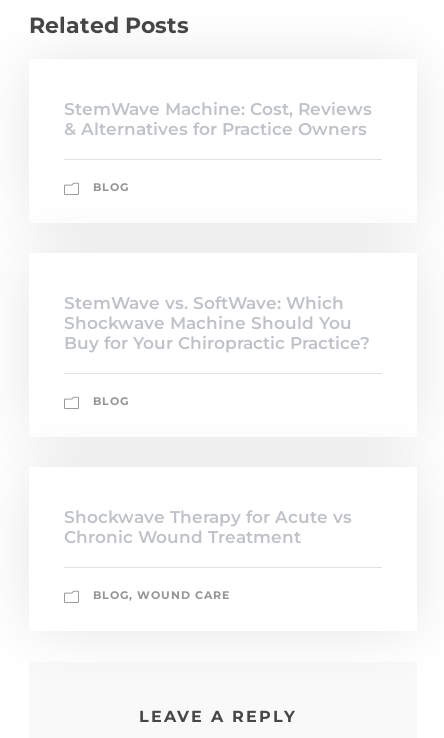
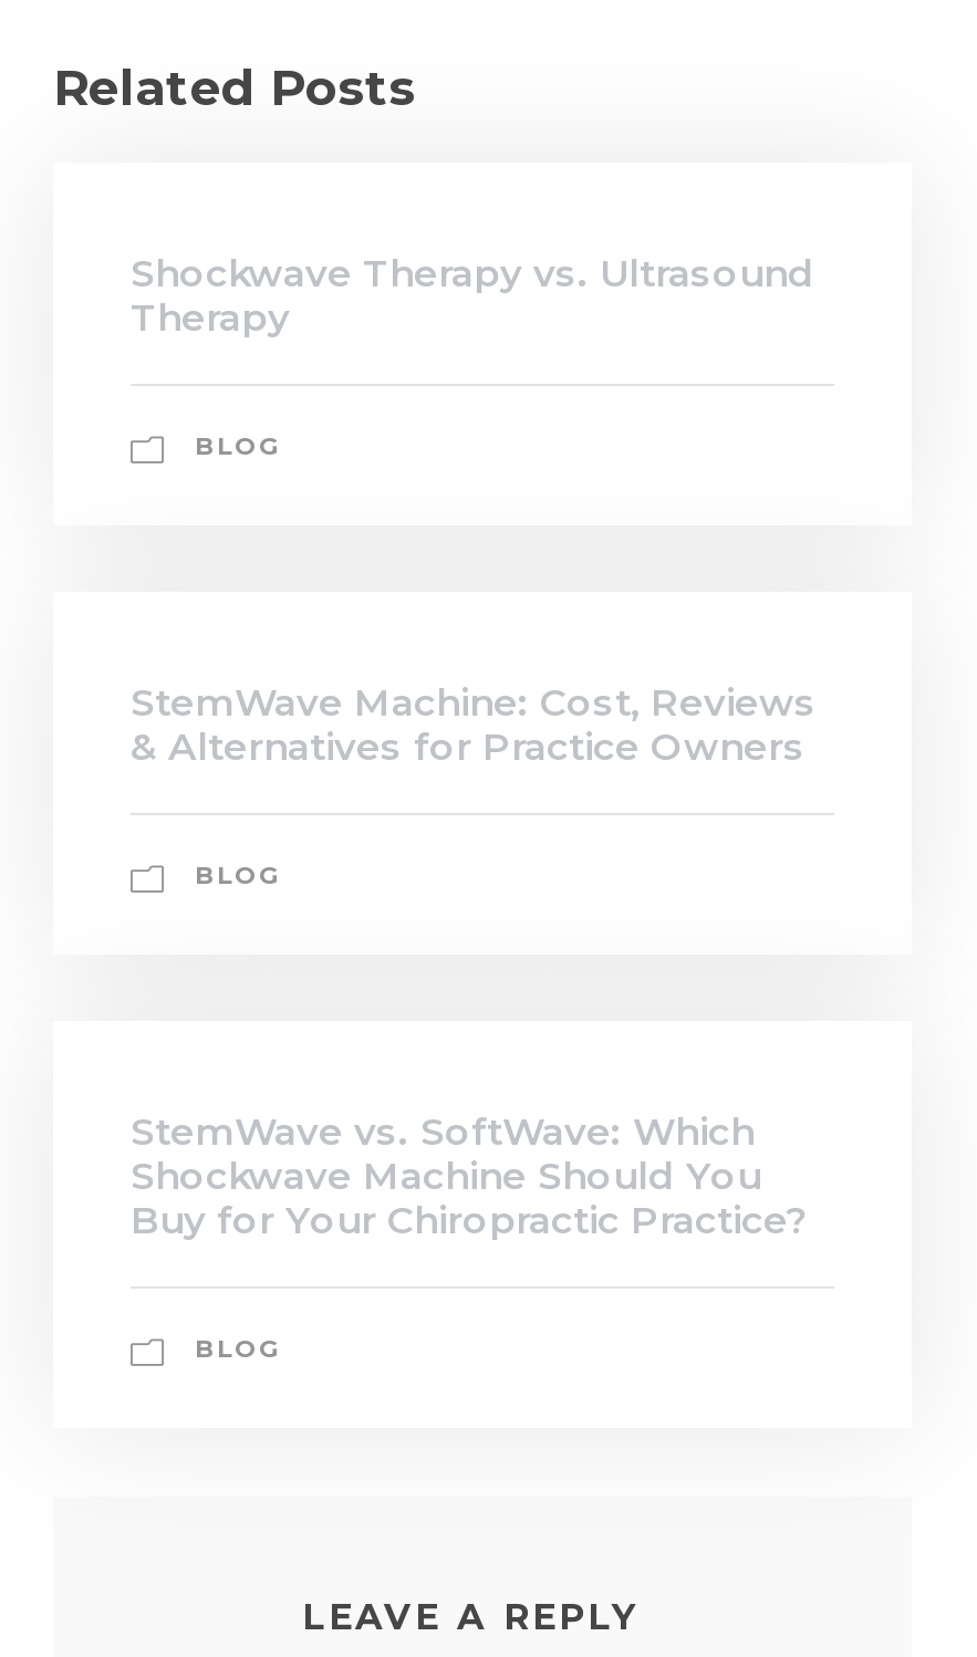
+ Shockwave Therapy vs. Ultrasound
+ Therapy
+ BLOG

moved down: StemWave Machine: Cost, Reviews | & Alternatives for Practice Owners | BLOG | StemWave vs. SoftWave: Which | Shockwave Machine Should You | Buy for Your Chiropractic Practice? | BLOG

- Shockwave Therapy for Acute vs
- Chronic Wound Treatment
- BLOG, WOUND CARE
